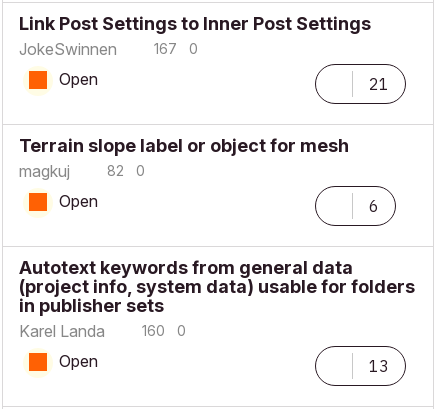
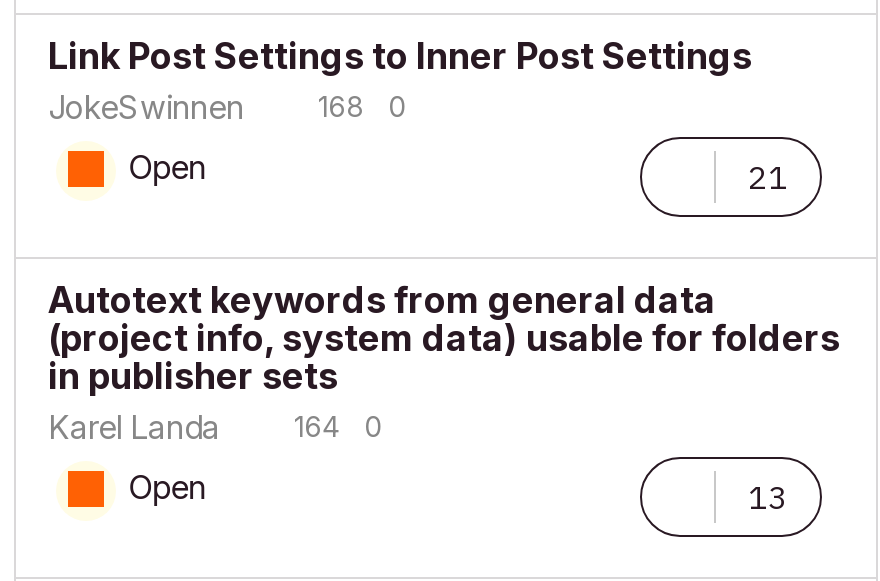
- 167 0
+ 168 0

- Terrain slope label or object for mesh
- magkuj
- 82
- 0
- Open
- 6

- 160 0
+ 164 0
